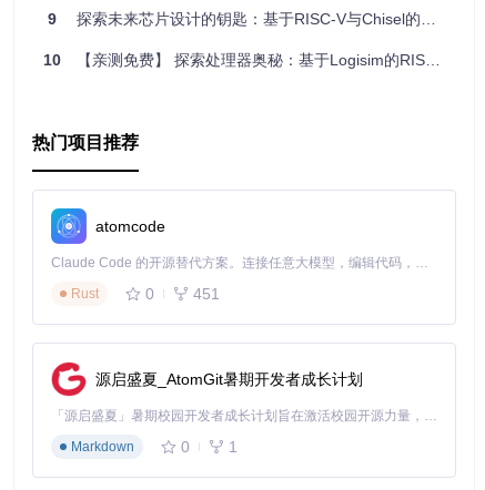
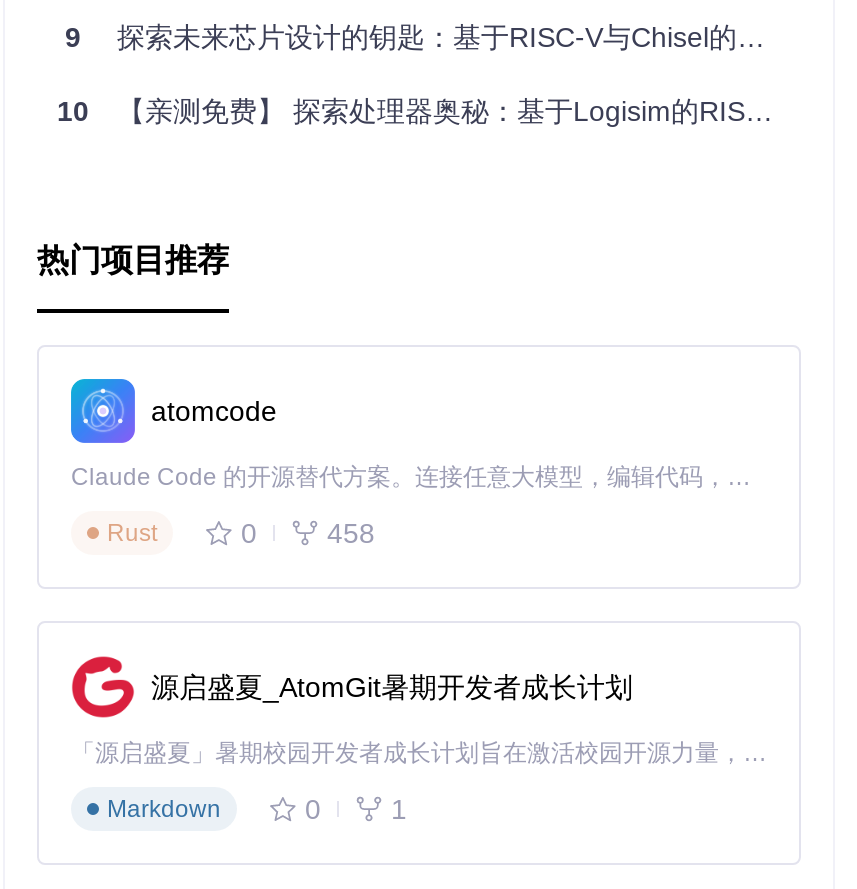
- 451
+ 458
